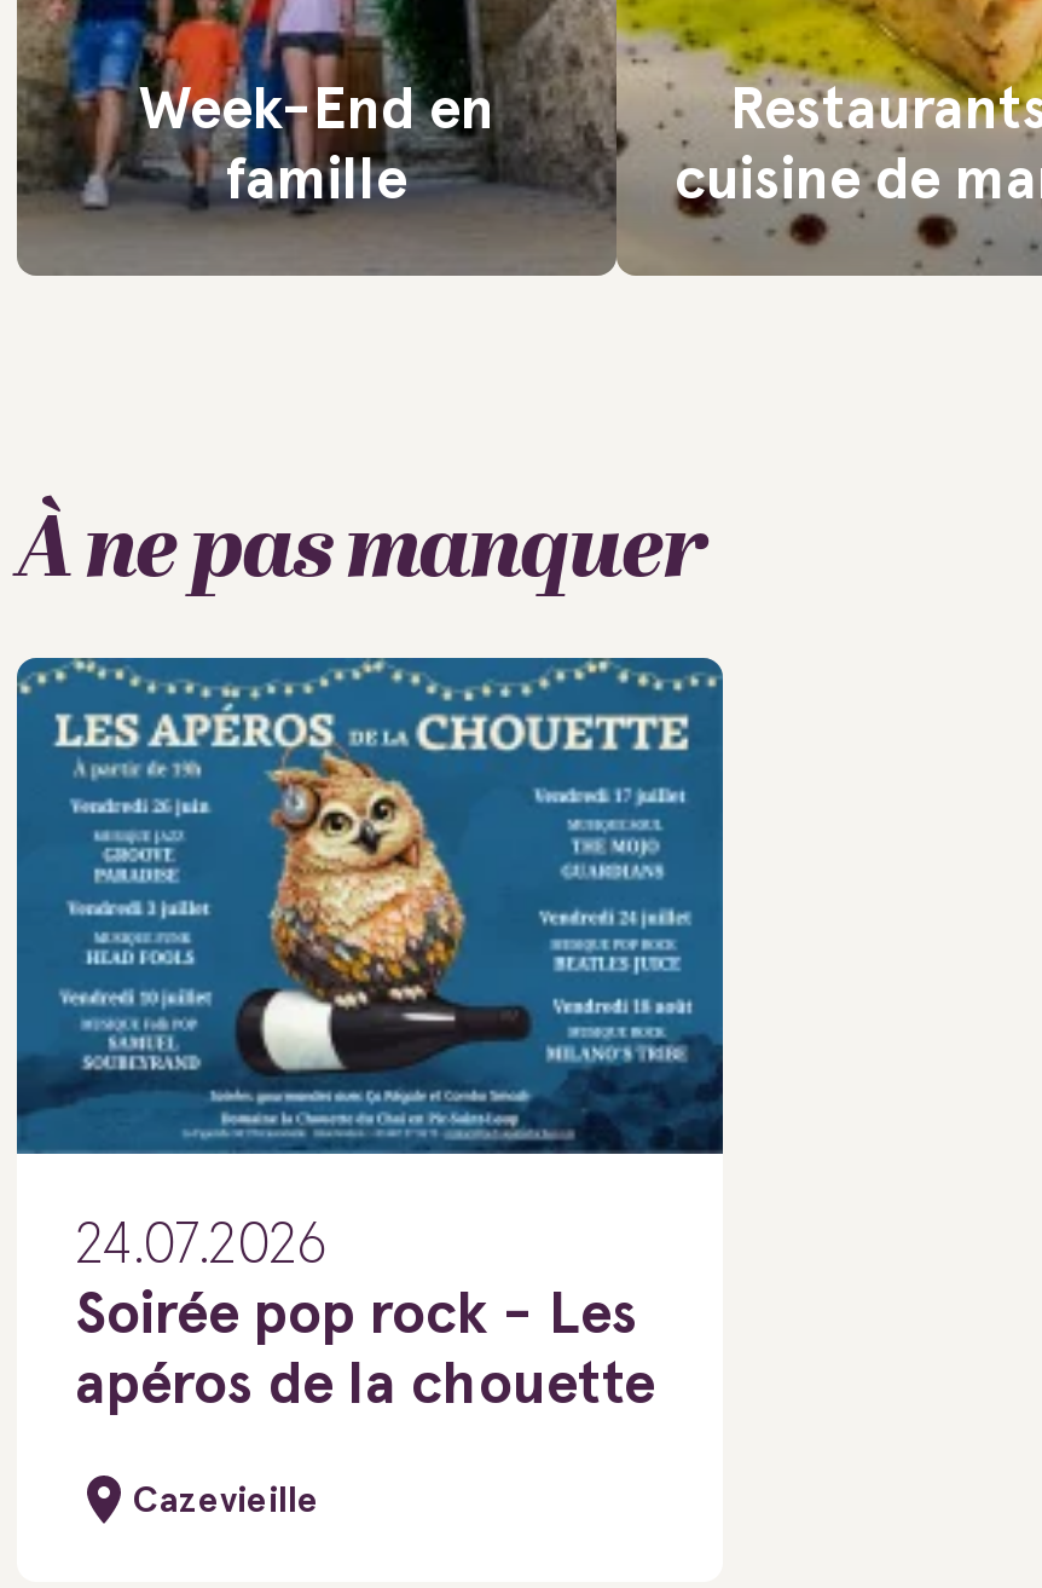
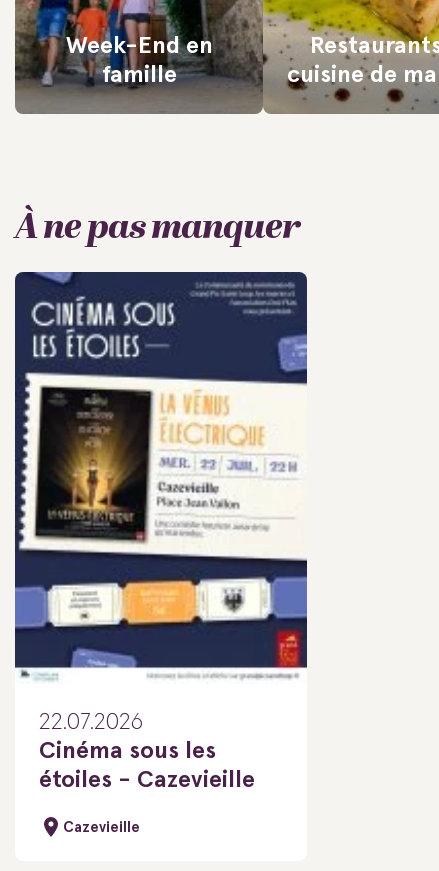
- [image]
- 24.07.2026
- Soirée pop rock - Les
- apéros de la chouette
+ [image]
+ 22.07.2026
+ Cinéma sous les
+ étoiles - Cazevieille
